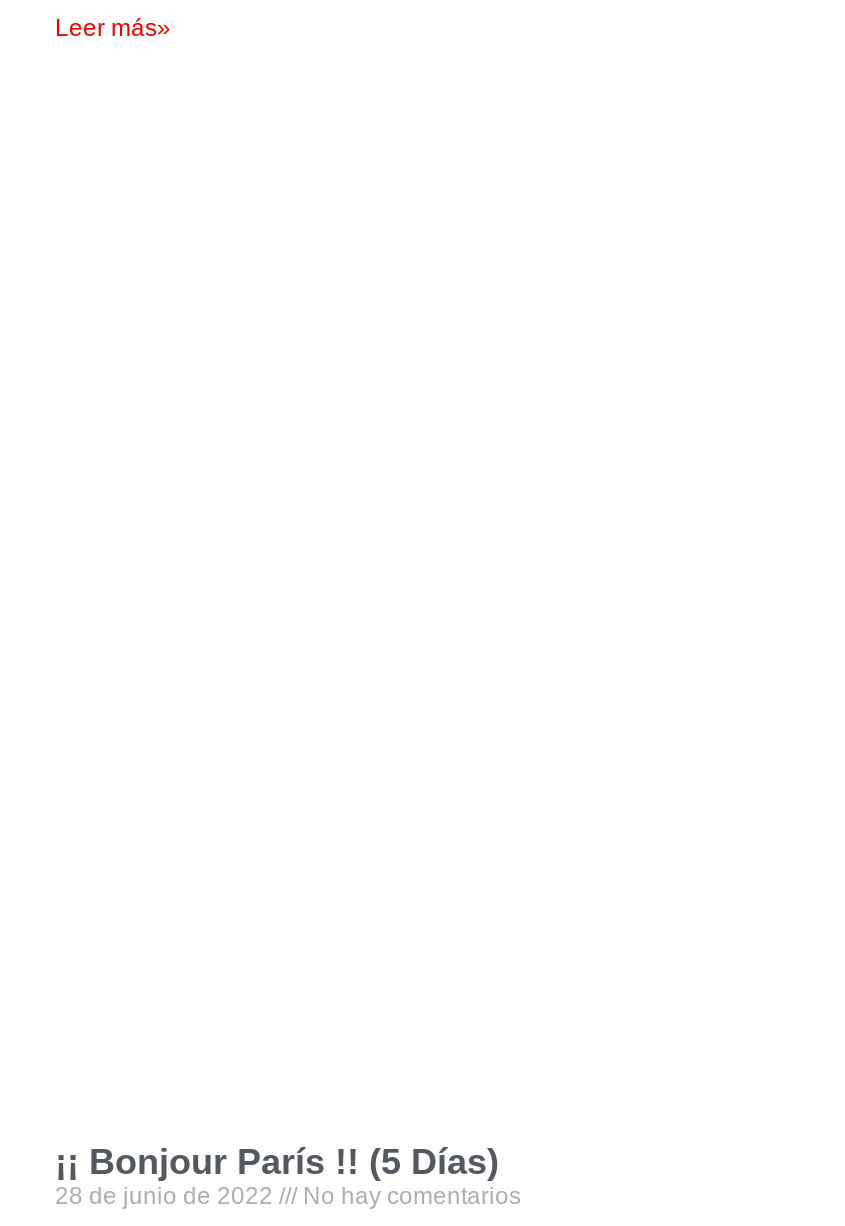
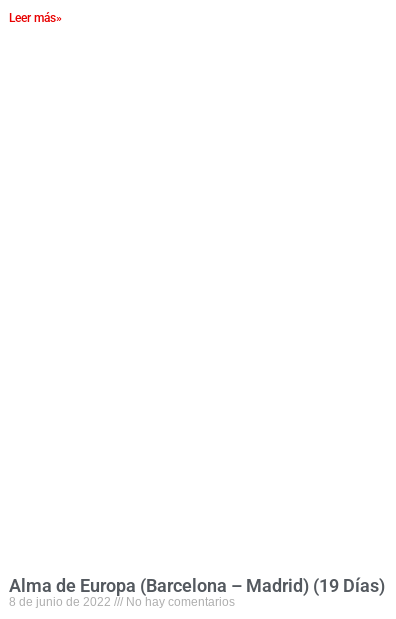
- ¡¡ Bonjour París !! (5 Días)
- 28 de junio de 2022
+ Alma de Europa (Barcelona – Madrid) (19 Días)
+ 8 de junio de 2022
